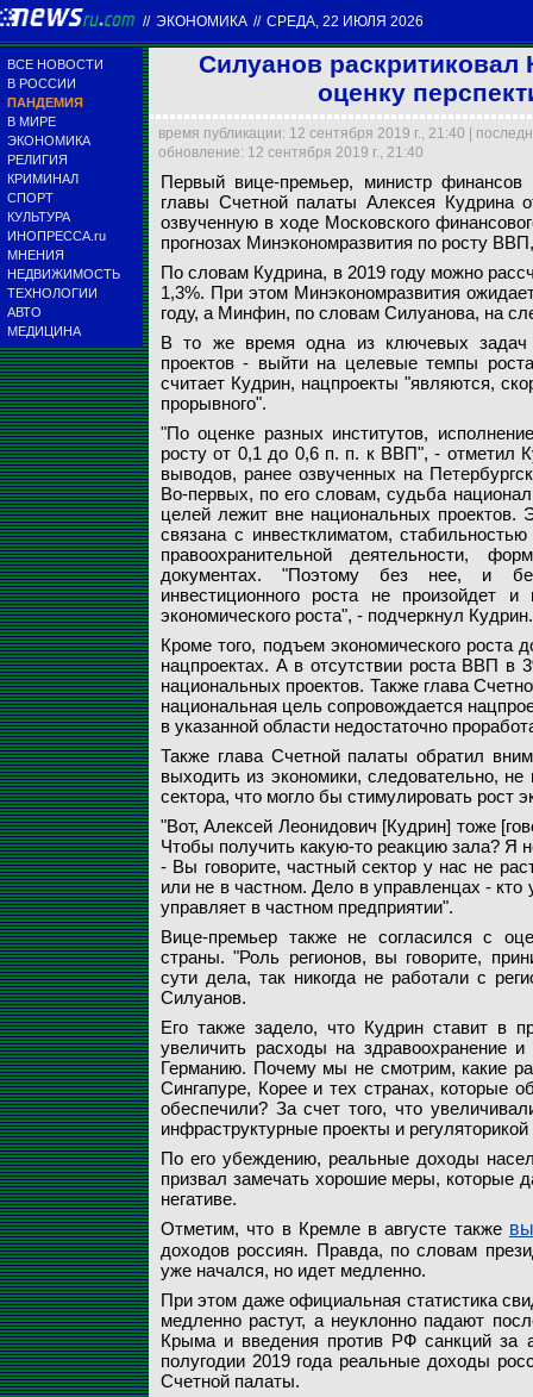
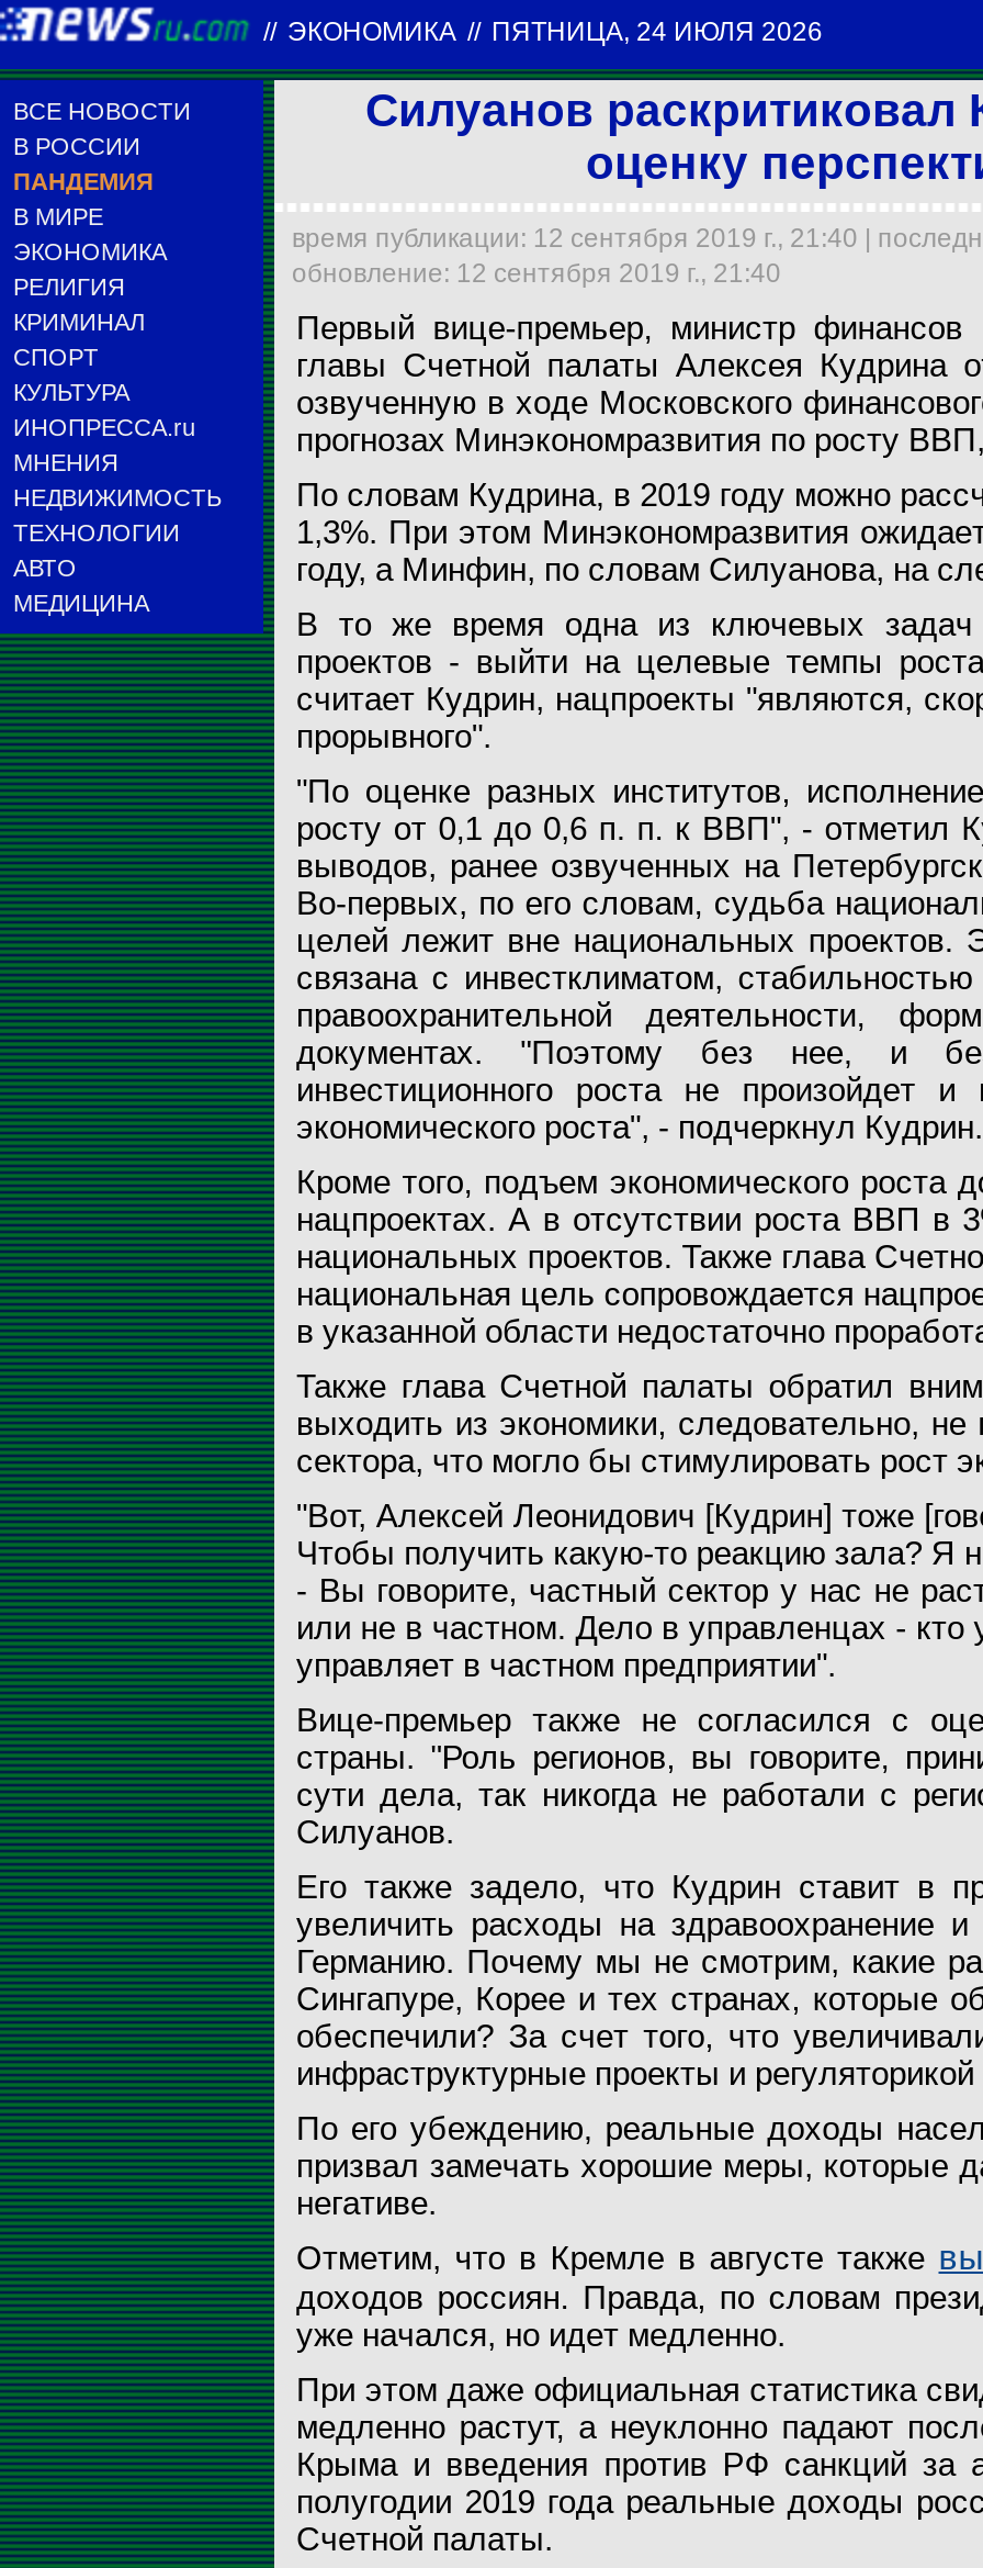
- // ЭКОНОМИКА // СРЕДА, 22 ИЮЛЯ 2026
+ // ЭКОНОМИКА // ПЯТНИЦА, 24 ИЮЛЯ 2026
